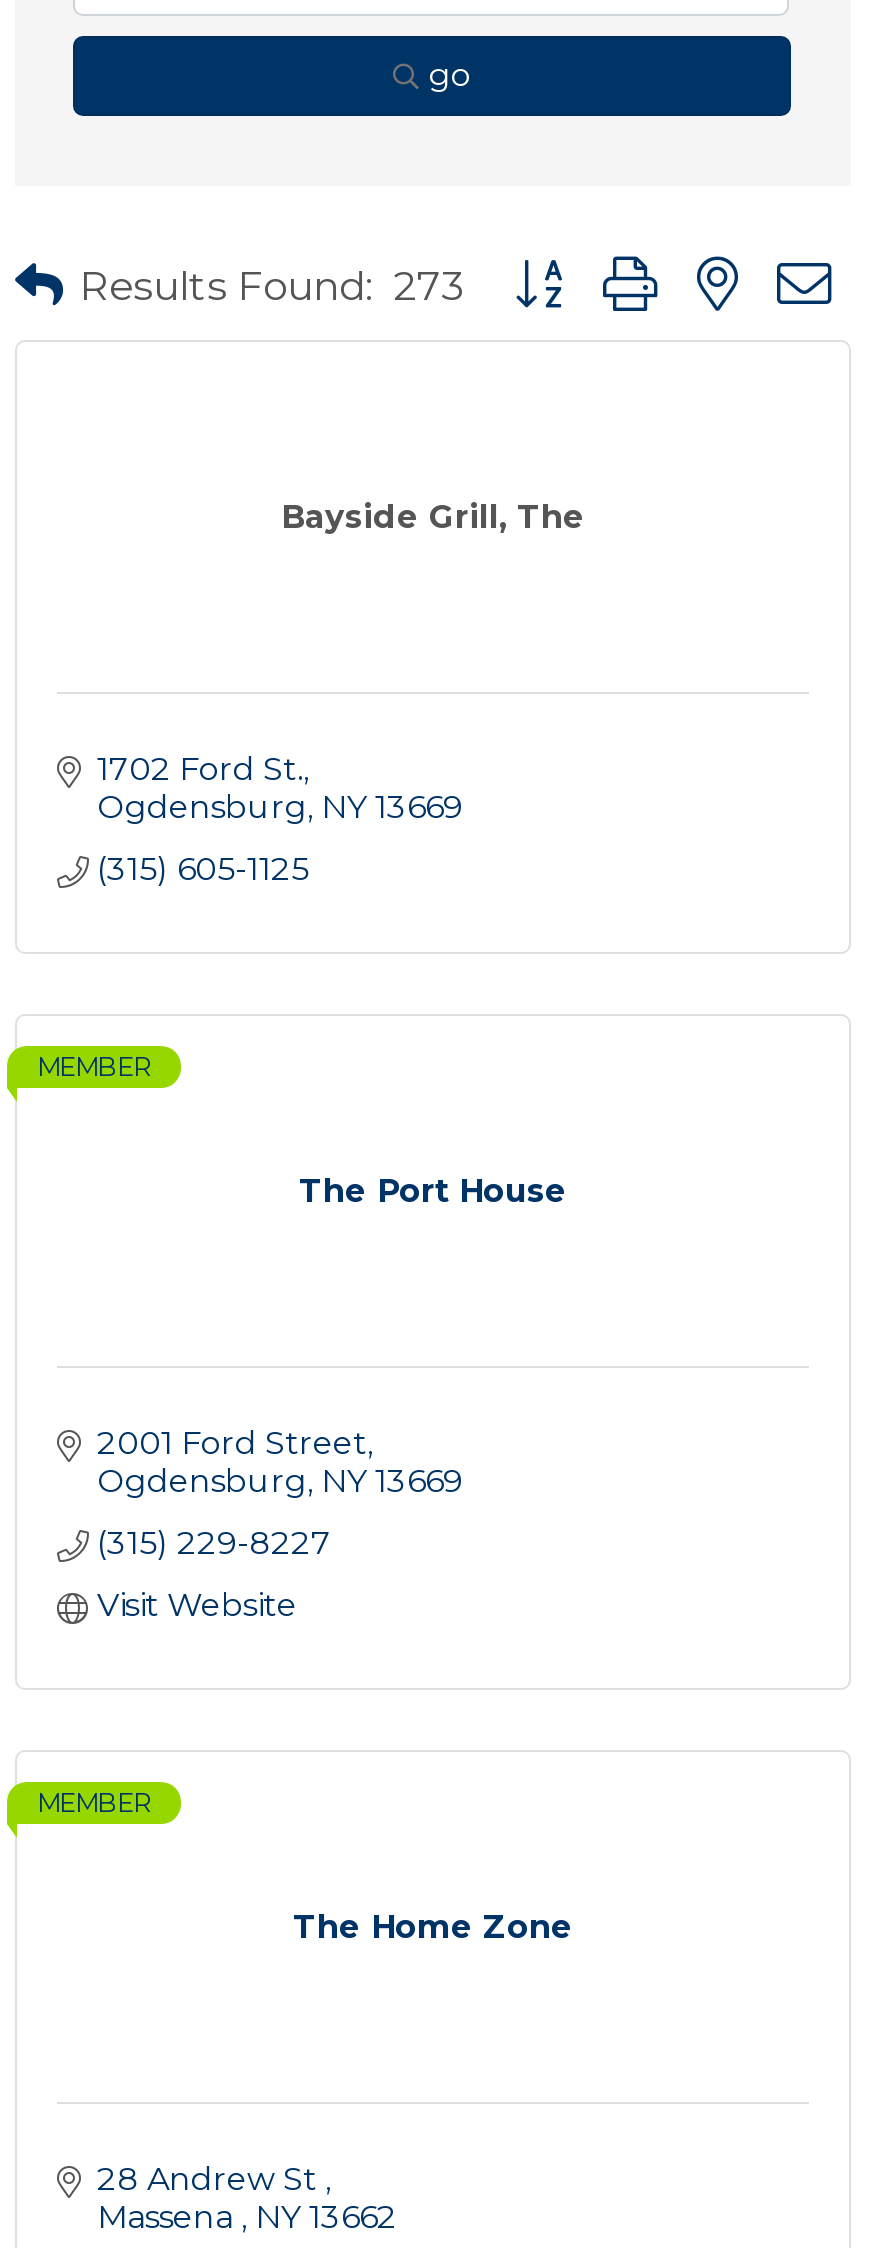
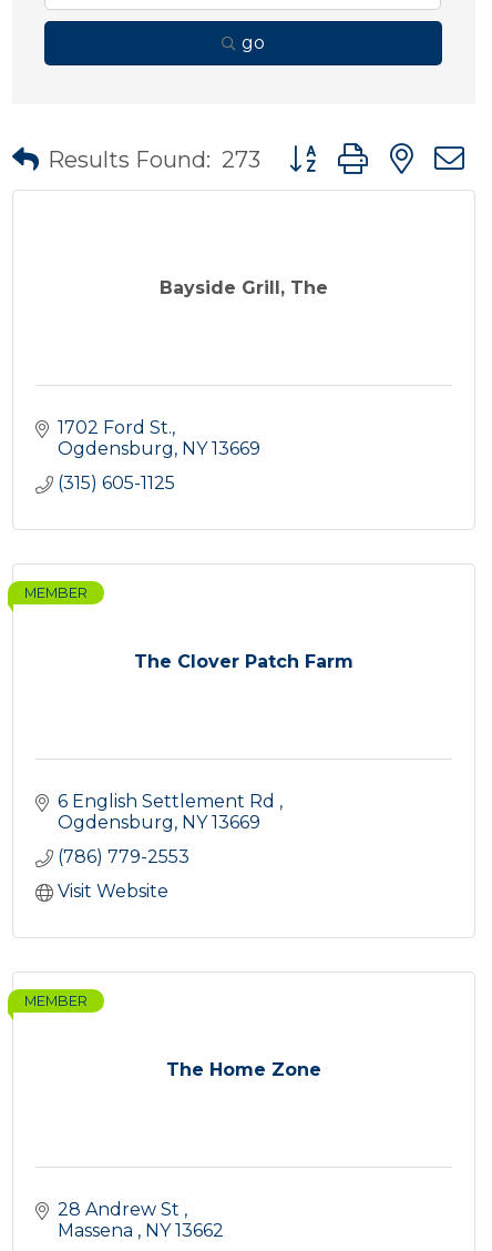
- The Port House
+ The Clover Patch Farm

- 2001 Ford Street
+ 6 English Settlement Rd

- (315) 229-8227
+ (786) 779-2553
